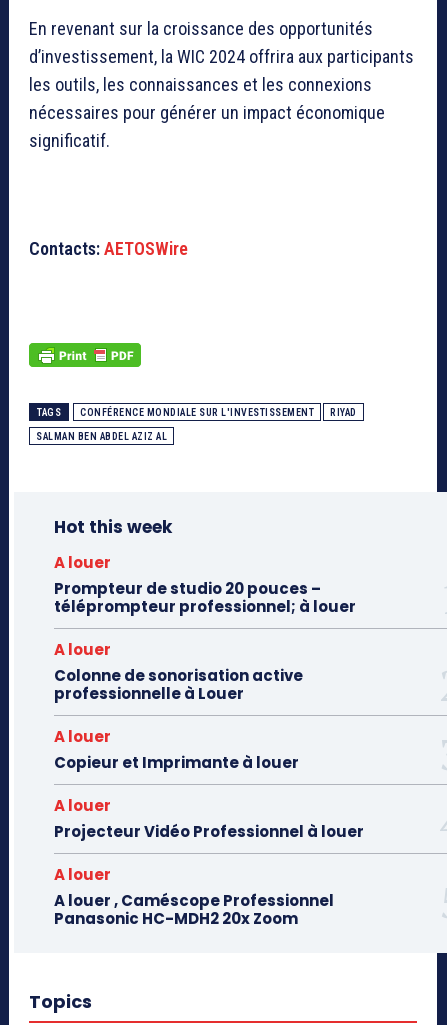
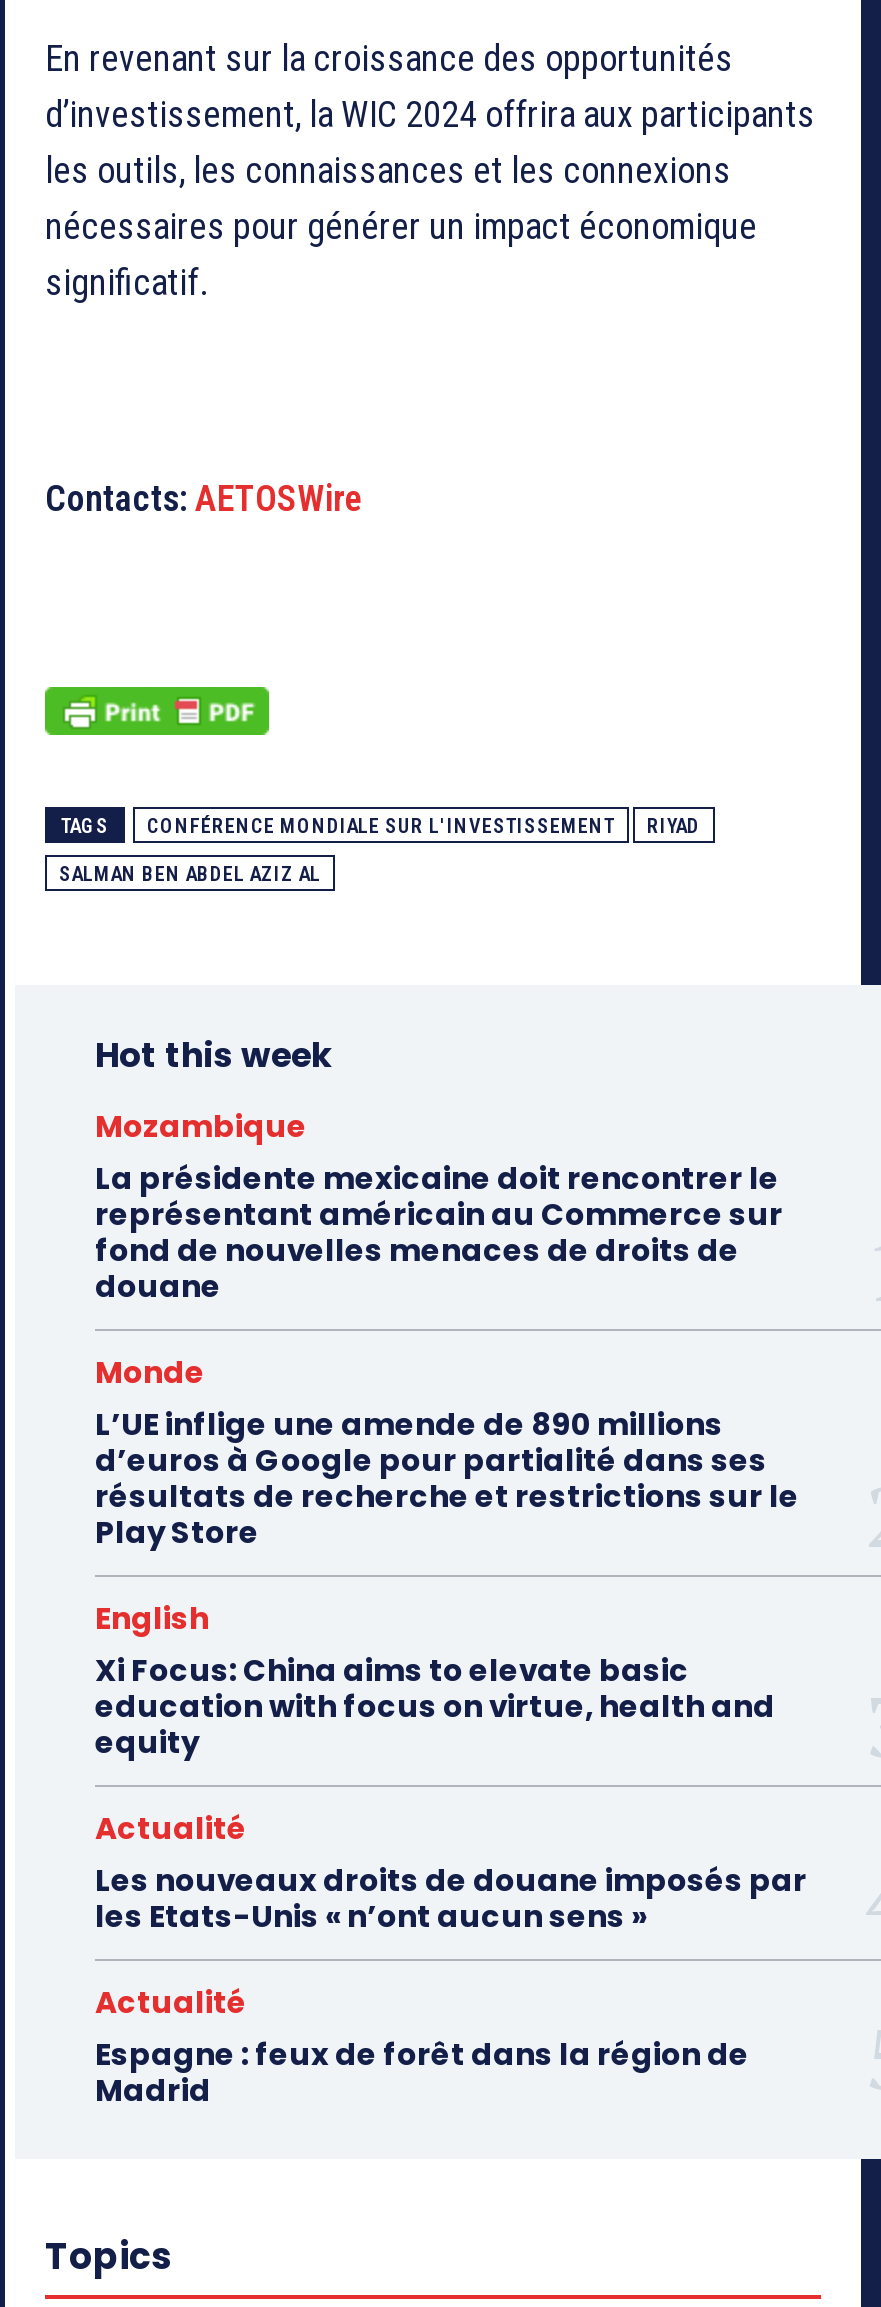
- A louer
- Prompteur de studio 20 pouces –
- téléprompteur professionnel; à louer
+ Mozambique
+ La présidente mexicaine doit rencontrer le
+ représentant américain au Commerce sur
+ fond de nouvelles menaces de droits de
+ douane

- A louer
- Colonne de sonorisation active
- professionnelle à Louer
+ Monde
+ L’UE inflige une amende de 890 millions
+ d’euros à Google pour partialité dans ses
+ résultats de recherche et restrictions sur le
+ Play Store

- A louer
- Copieur et Imprimante à louer
+ English
+ Xi Focus: China aims to elevate basic
+ education with focus on virtue, health and
+ equity

- A louer
- Projecteur Vidéo Professionnel à louer
+ Actualité
+ Les nouveaux droits de douane imposés par
+ les Etats-Unis « n’ont aucun sens »

- A louer
- A louer , Caméscope Professionnel
- Panasonic HC-MDH2 20x Zoom
+ Actualité
+ Espagne : feux de forêt dans la région de
+ Madrid
